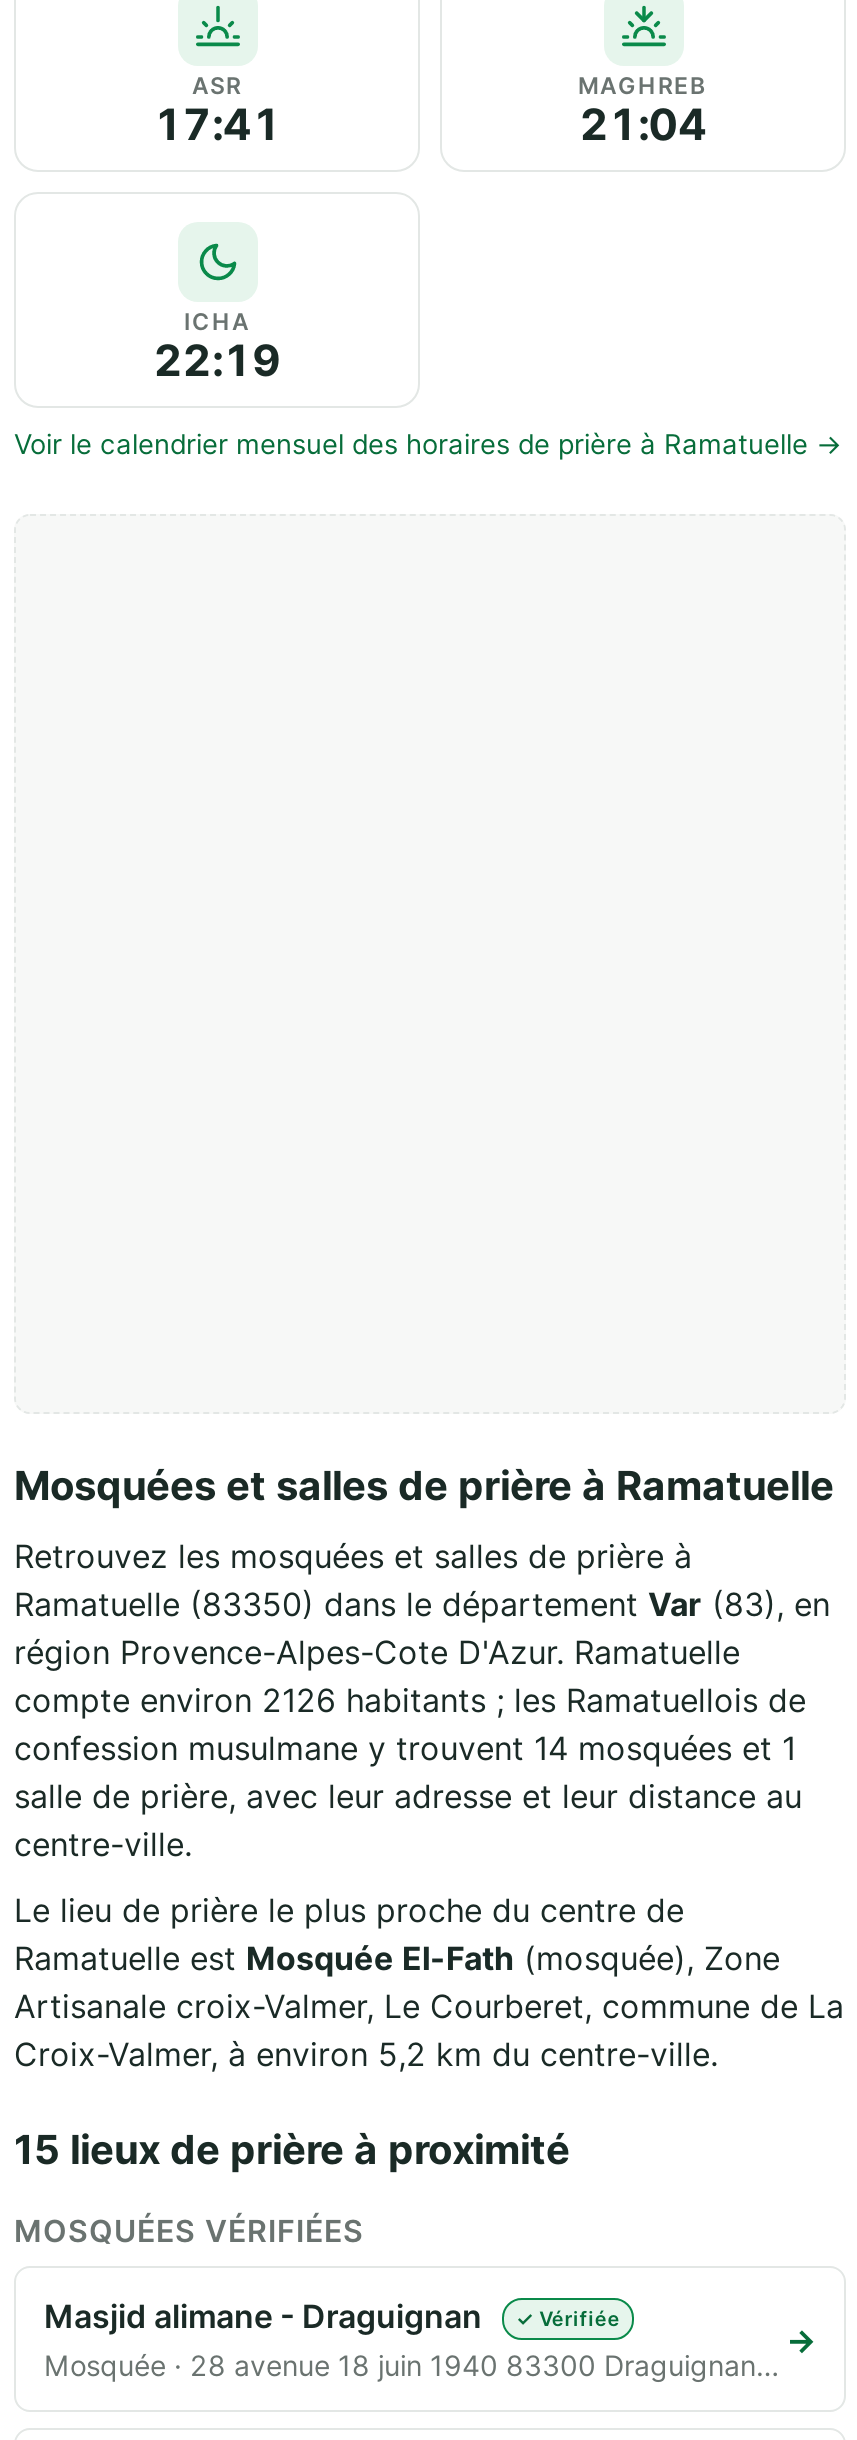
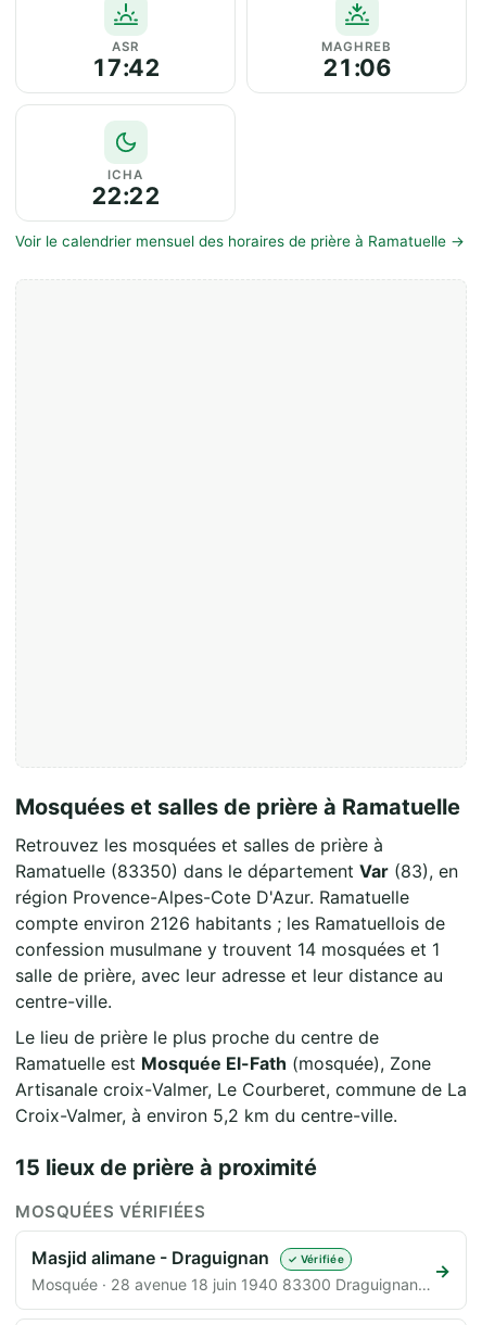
- 17:41
+ 17:42

- 21:04
+ 21:06

- 22:19
+ 22:22
